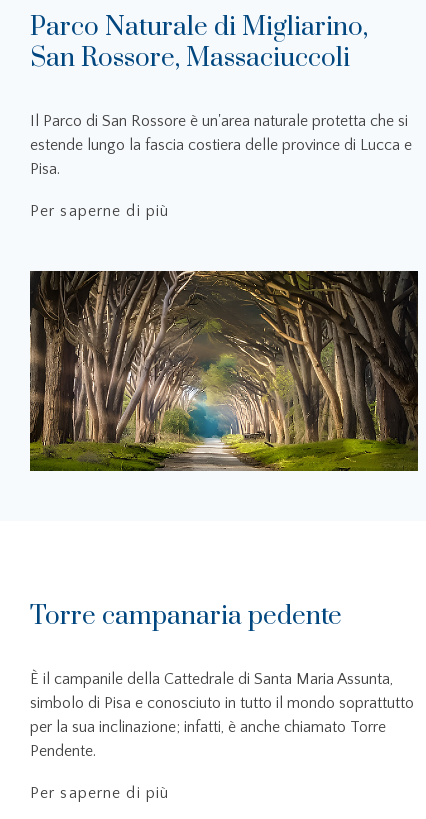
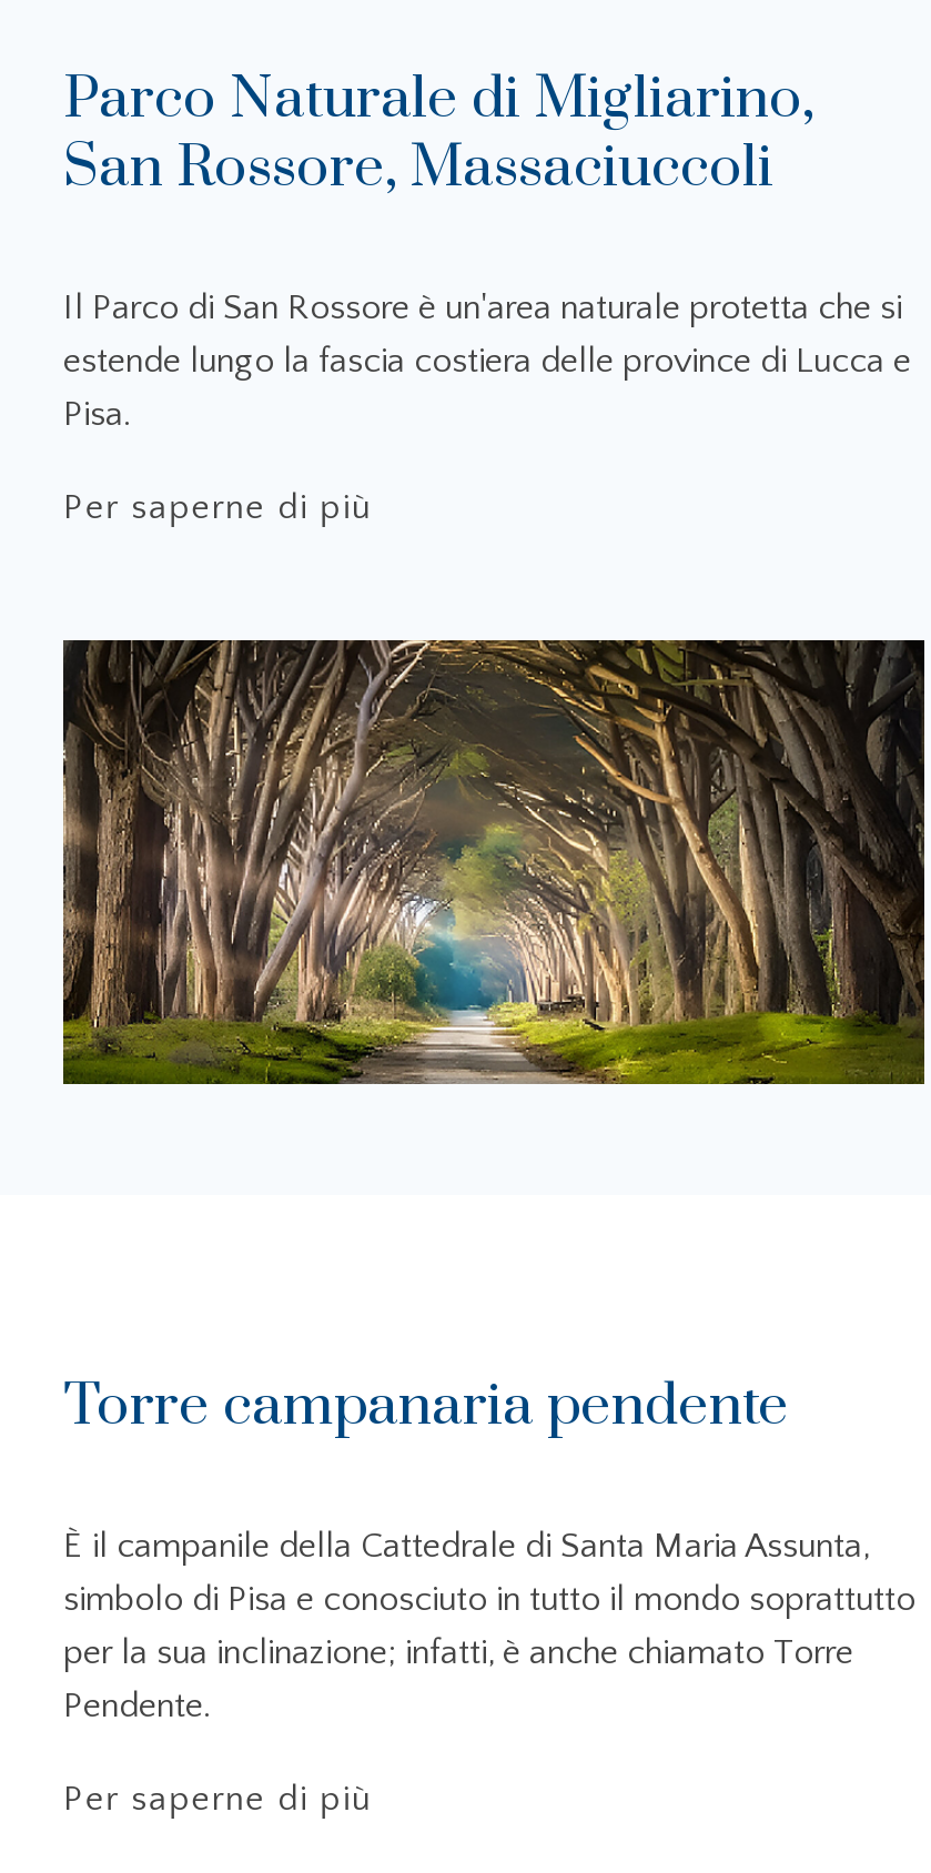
- Torre campanaria pedente
+ Torre campanaria pendente
